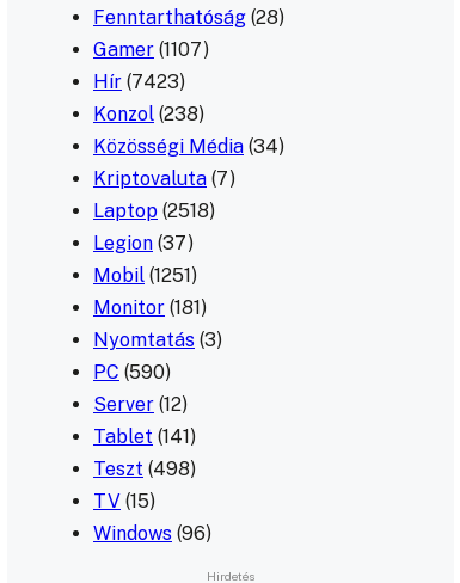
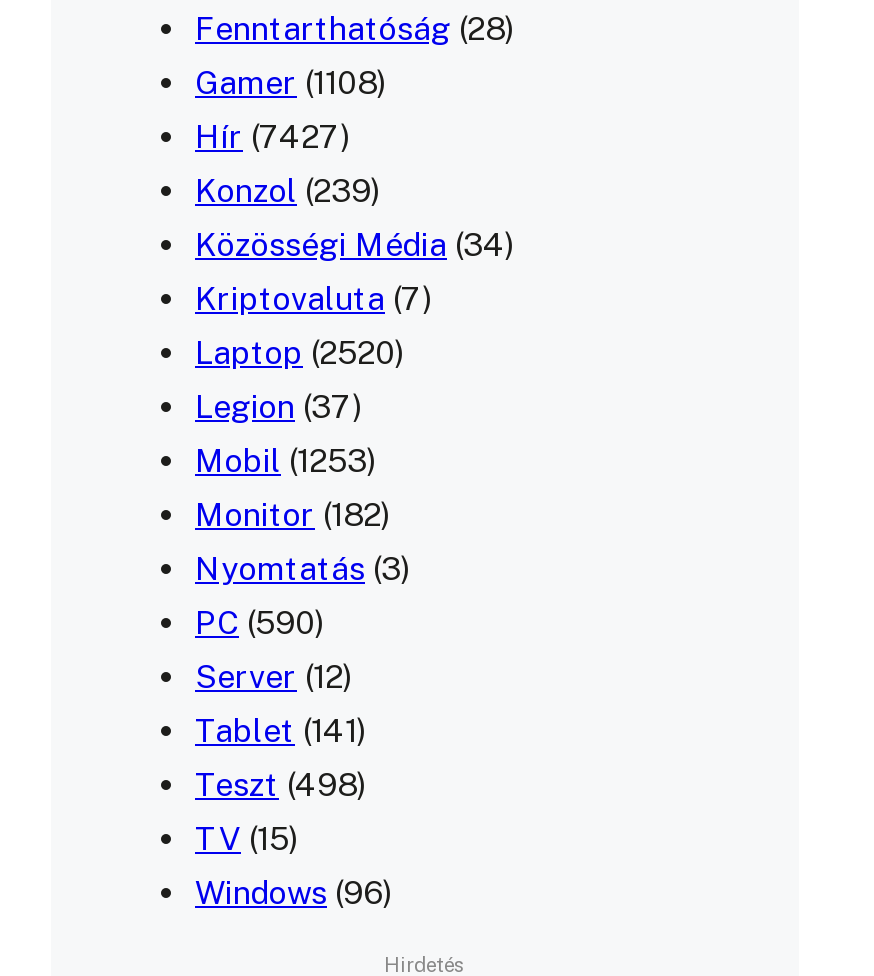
- Gamer (1107)
+ Gamer (1108)

- Hír (7423)
+ Hír (7427)

- Konzol (238)
+ Konzol (239)

- Laptop (2518)
+ Laptop (2520)

- Mobil (1251)
+ Mobil (1253)

- Monitor (181)
+ Monitor (182)
